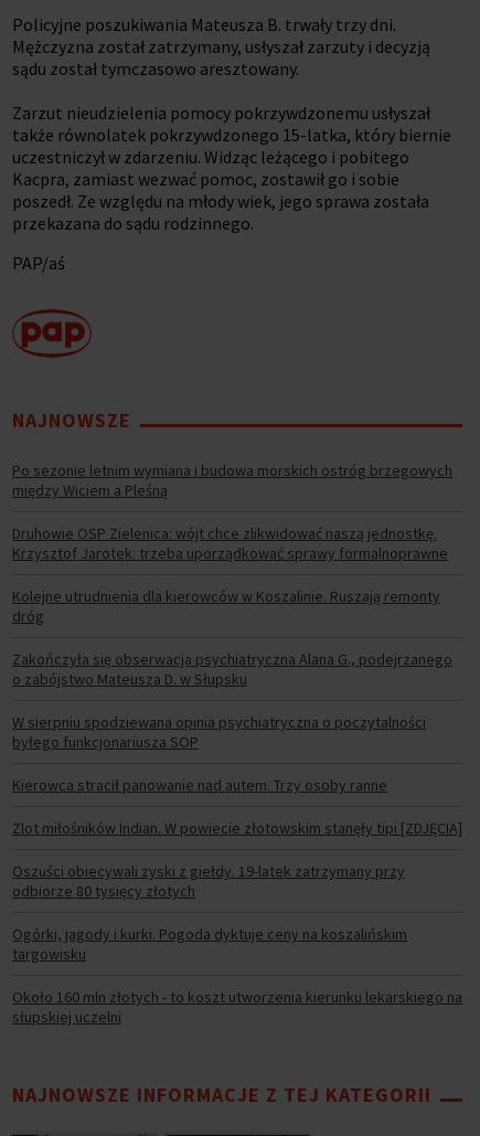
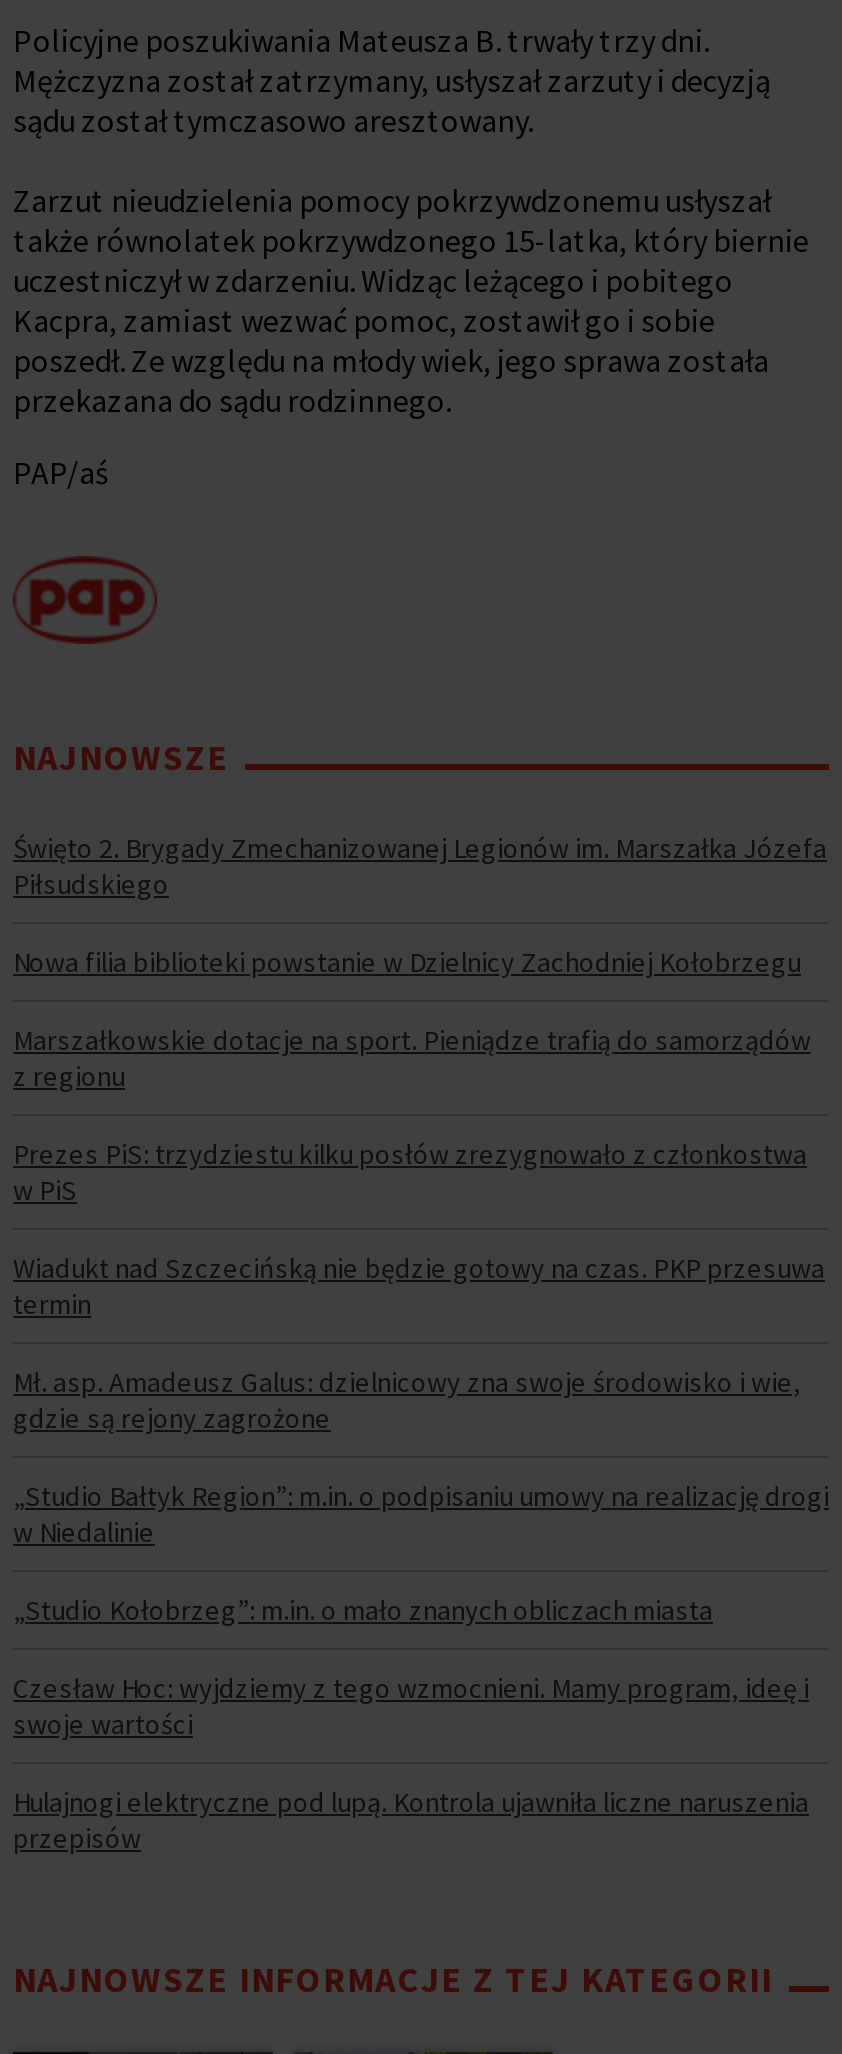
- Po sezonie letnim wymiana i budowa morskich ostróg brzegowych
- między Wiciem a Pleśną
+ Święto 2. Brygady Zmechanizowanej Legionów im. Marszałka Józefa
+ Piłsudskiego

- Druhowie OSP Zielenica: wójt chce zlikwidować naszą jednostkę.
- Krzysztof Jarotek: trzeba uporządkować sprawy formalnoprawne
+ Nowa filia biblioteki powstanie w Dzielnicy Zachodniej Kołobrzegu

- Kolejne utrudnienia dla kierowców w Koszalinie. Ruszają remonty
- dróg
+ Marszałkowskie dotacje na sport. Pieniądze trafią do samorządów
+ z regionu

- Zakończyła się obserwacja psychiatryczna Alana G., podejrzanego
- o zabójstwo Mateusza D. w Słupsku
+ Prezes PiS: trzydziestu kilku posłów zrezygnowało z członkostwa
+ w PiS

- W sierpniu spodziewana opinia psychiatryczna o poczytalności
- byłego funkcjonariusza SOP
+ Wiadukt nad Szczecińską nie będzie gotowy na czas. PKP przesuwa
+ termin

- Kierowca stracił panowanie nad autem. Trzy osoby ranne
+ Mł. asp. Amadeusz Galus: dzielnicowy zna swoje środowisko i wie,
+ gdzie są rejony zagrożone

- Zlot miłośników Indian. W powiecie złotowskim stanęły tipi [ZDJĘCIA]
+ „Studio Bałtyk Region”: m.in. o podpisaniu umowy na realizację drogi
+ w Niedalinie

- Oszuści obiecywali zyski z giełdy. 19-latek zatrzymany przy
- odbiorze 80 tysięcy złotych
+ „Studio Kołobrzeg”: m.in. o mało znanych obliczach miasta

- Ogórki, jagody i kurki. Pogoda dyktuje ceny na koszalińskim
- targowisku
+ Czesław Hoc: wyjdziemy z tego wzmocnieni. Mamy program, ideę i
+ swoje wartości

- Około 160 mln złotych - to koszt utworzenia kierunku lekarskiego na
- słupskiej uczelni
+ Hulajnogi elektryczne pod lupą. Kontrola ujawniła liczne naruszenia
+ przepisów
